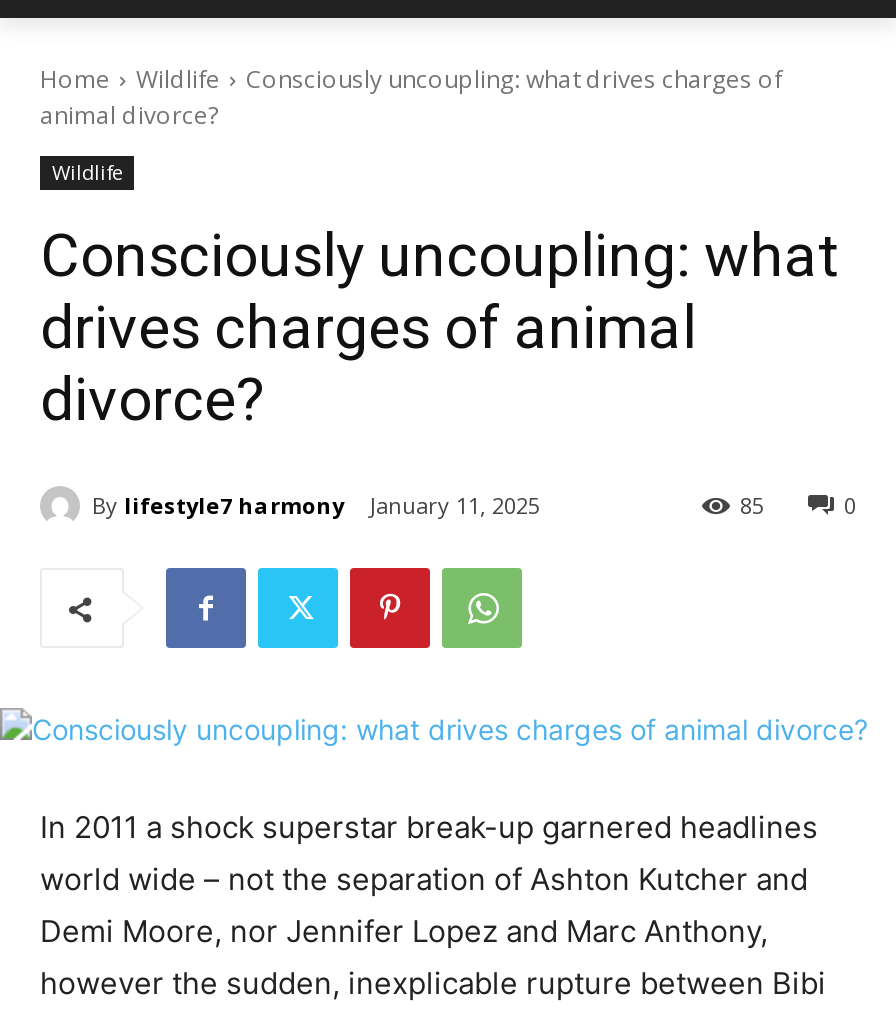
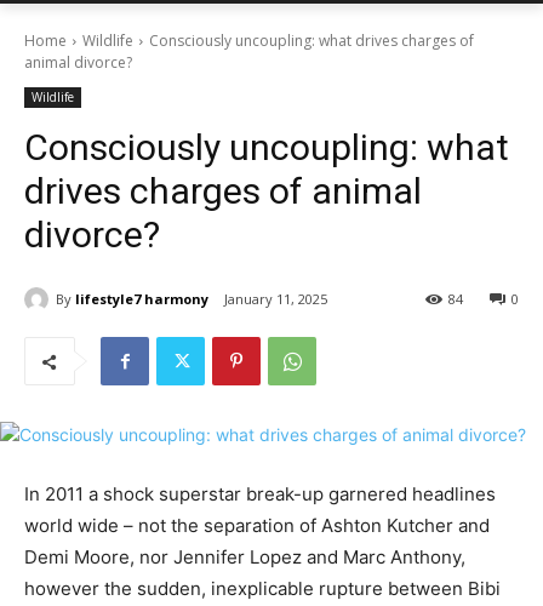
- 85
+ 84
